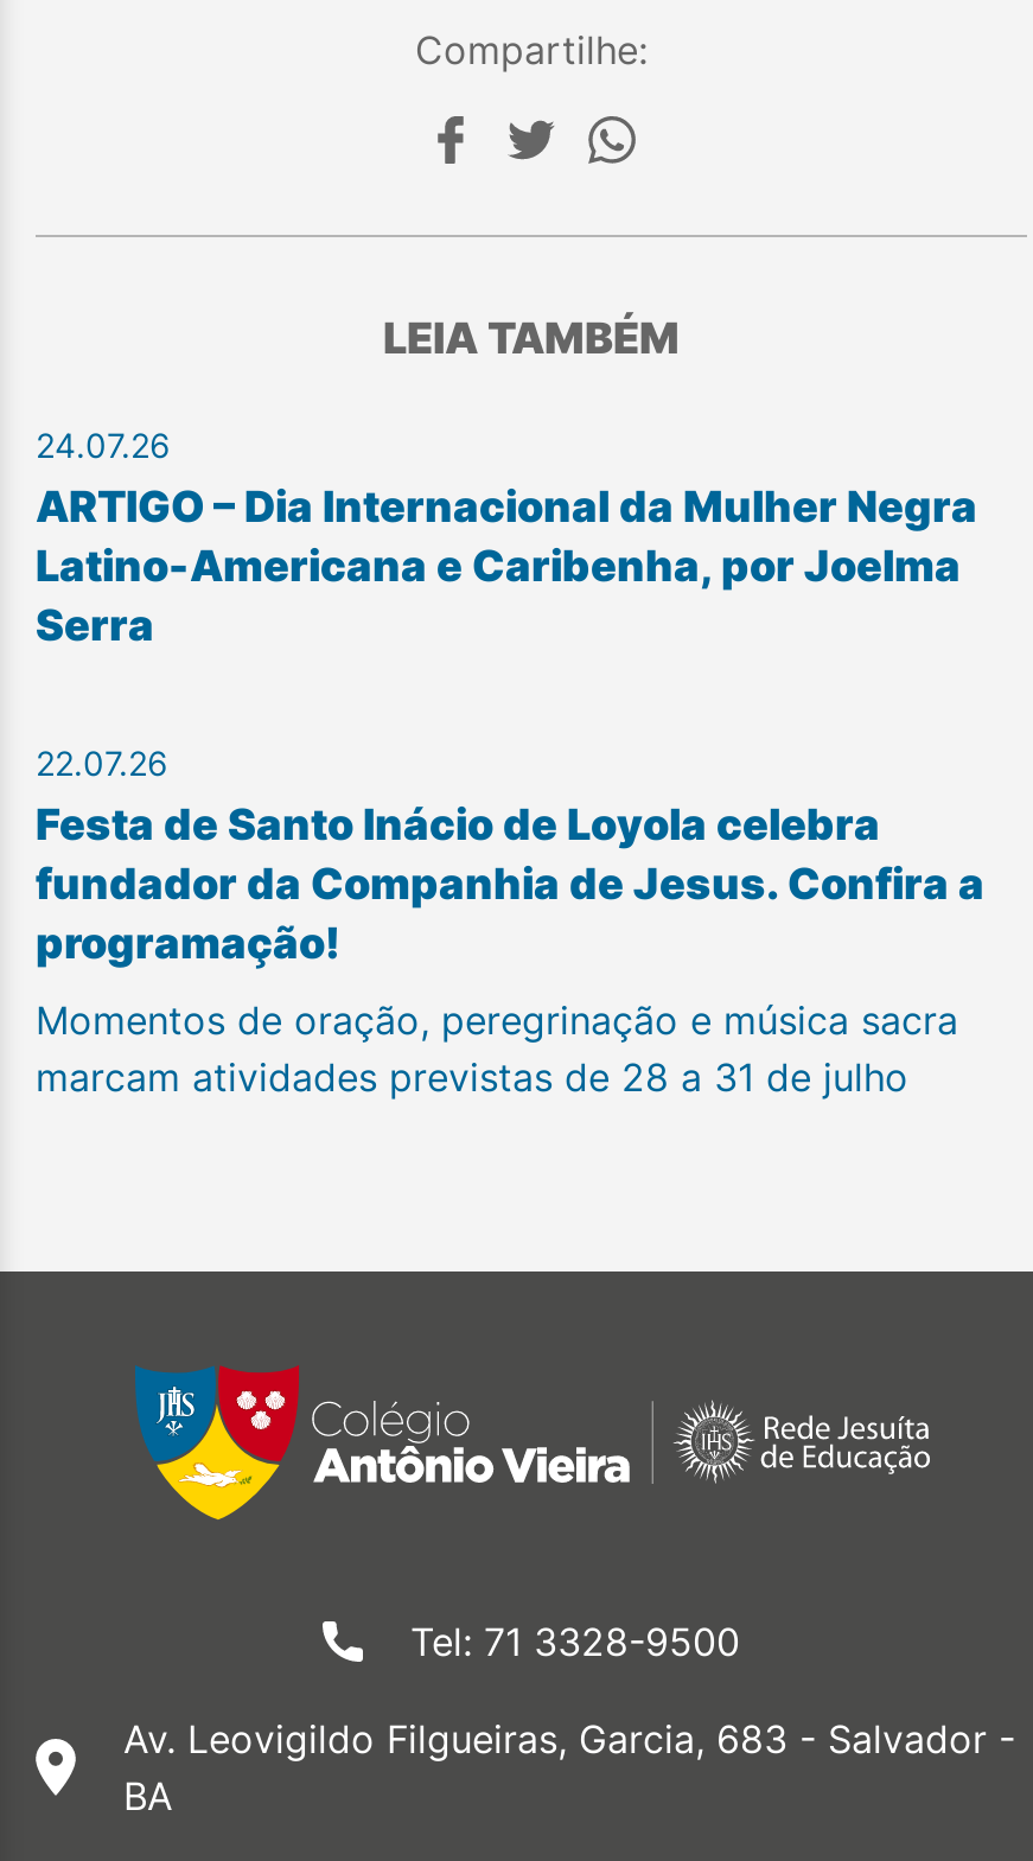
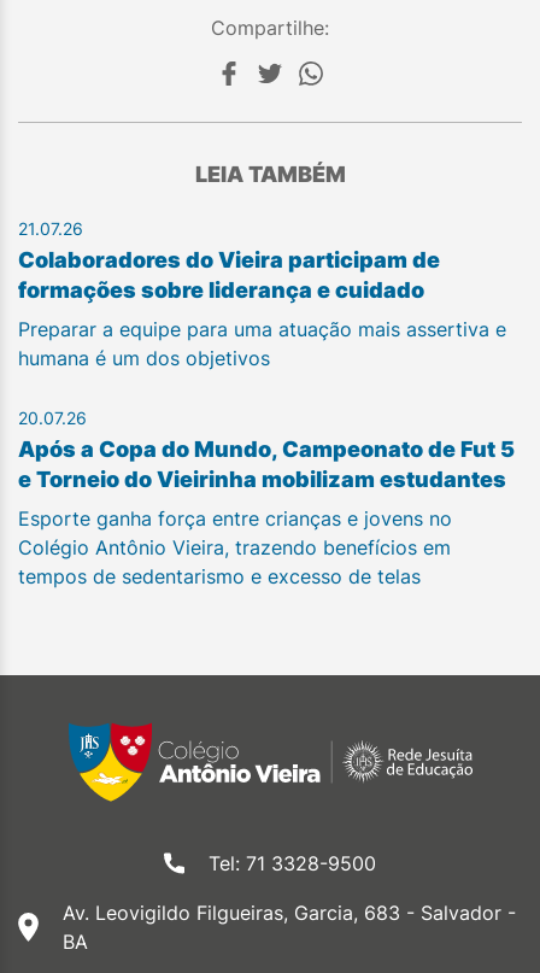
- 24.07.26
- ARTIGO – Dia Internacional da Mulher Negra
- Latino-Americana e Caribenha, por Joelma
- Serra
- 22.07.26
- Festa de Santo Inácio de Loyola celebra
- fundador da Companhia de Jesus. Confira a
- programação!
- Momentos de oração, peregrinação e música sacra
- marcam atividades previstas de 28 a 31 de julho
+ 21.07.26
+ Colaboradores do Vieira participam de
+ formações sobre liderança e cuidado
+ Preparar a equipe para uma atuação mais assertiva e
+ humana é um dos objetivos
+ 20.07.26
+ Após a Copa do Mundo, Campeonato de Fut 5
+ e Torneio do Vieirinha mobilizam estudantes
+ Esporte ganha força entre crianças e jovens no
+ Colégio Antônio Vieira, trazendo benefícios em
+ tempos de sedentarismo e excesso de telas
